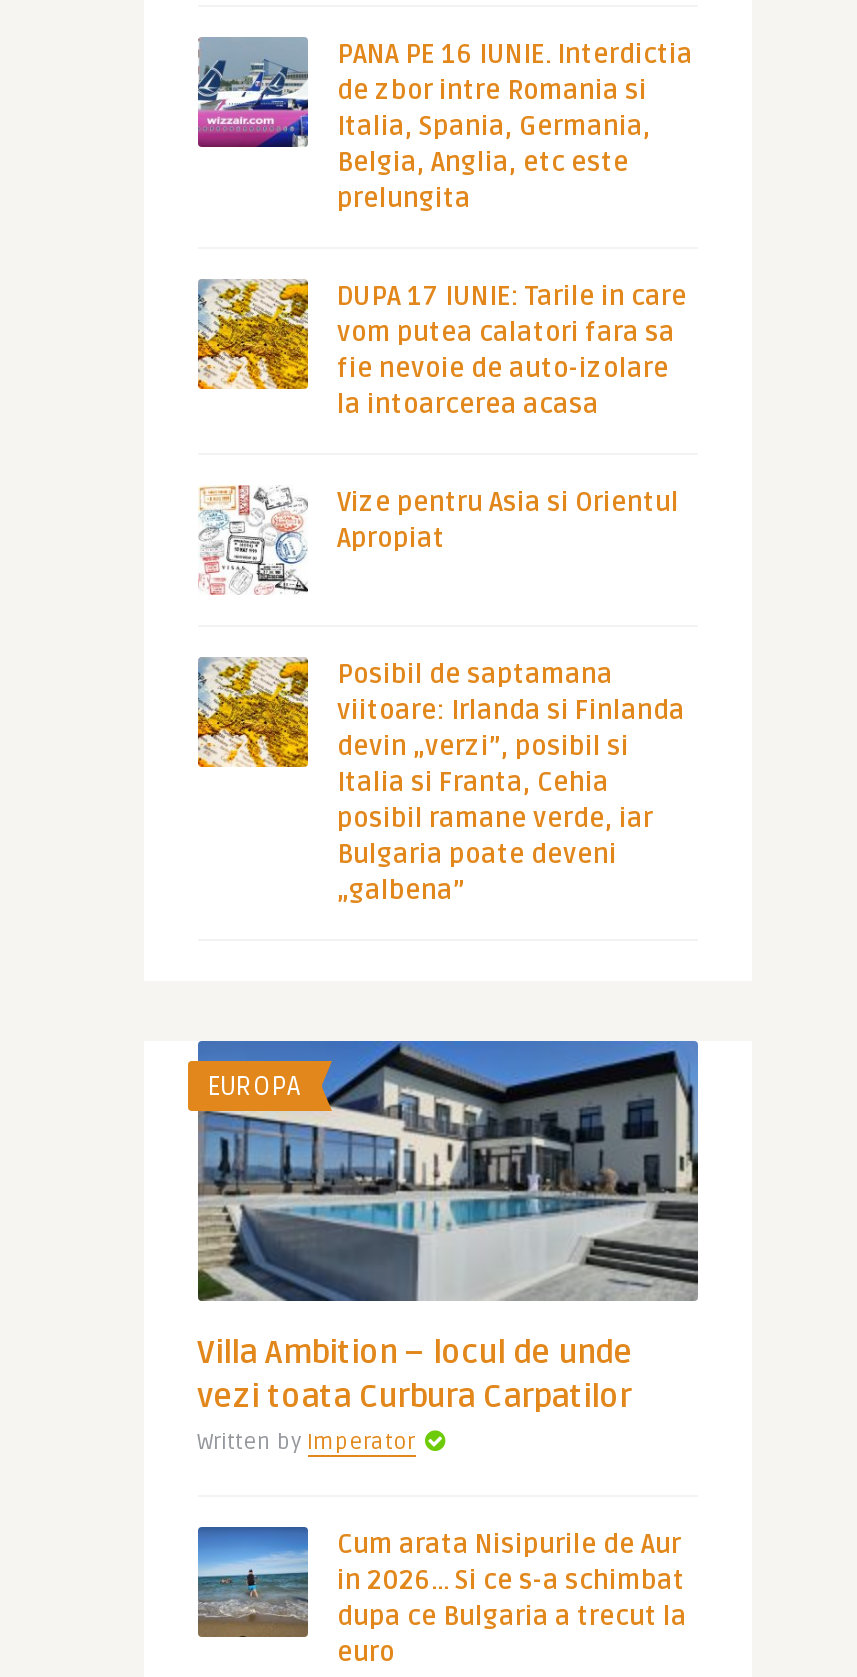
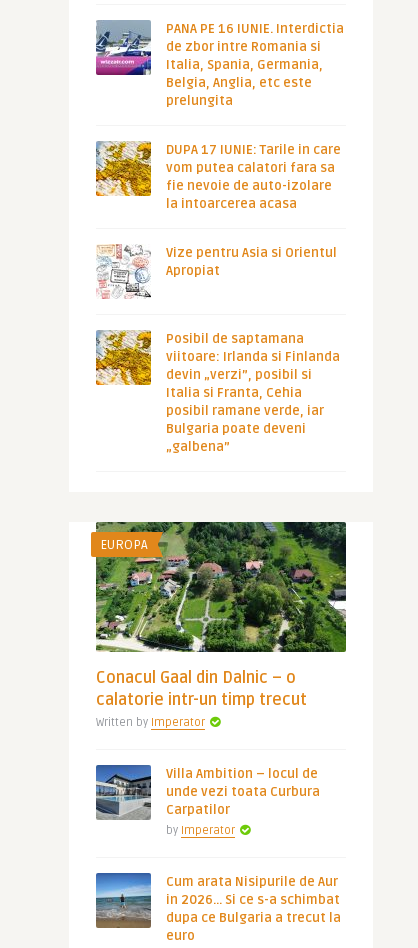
- [image]
- Villa Ambition – locul de unde
- vezi toata Curbura Carpatilor
+ [image]
+ Conacul Gaal din Dalnic – o
+ calatorie intr-un timp trecut

+ Villa Ambition – locul de
+ unde vezi toata Curbura
+ Carpatilor
+ by Imperator
